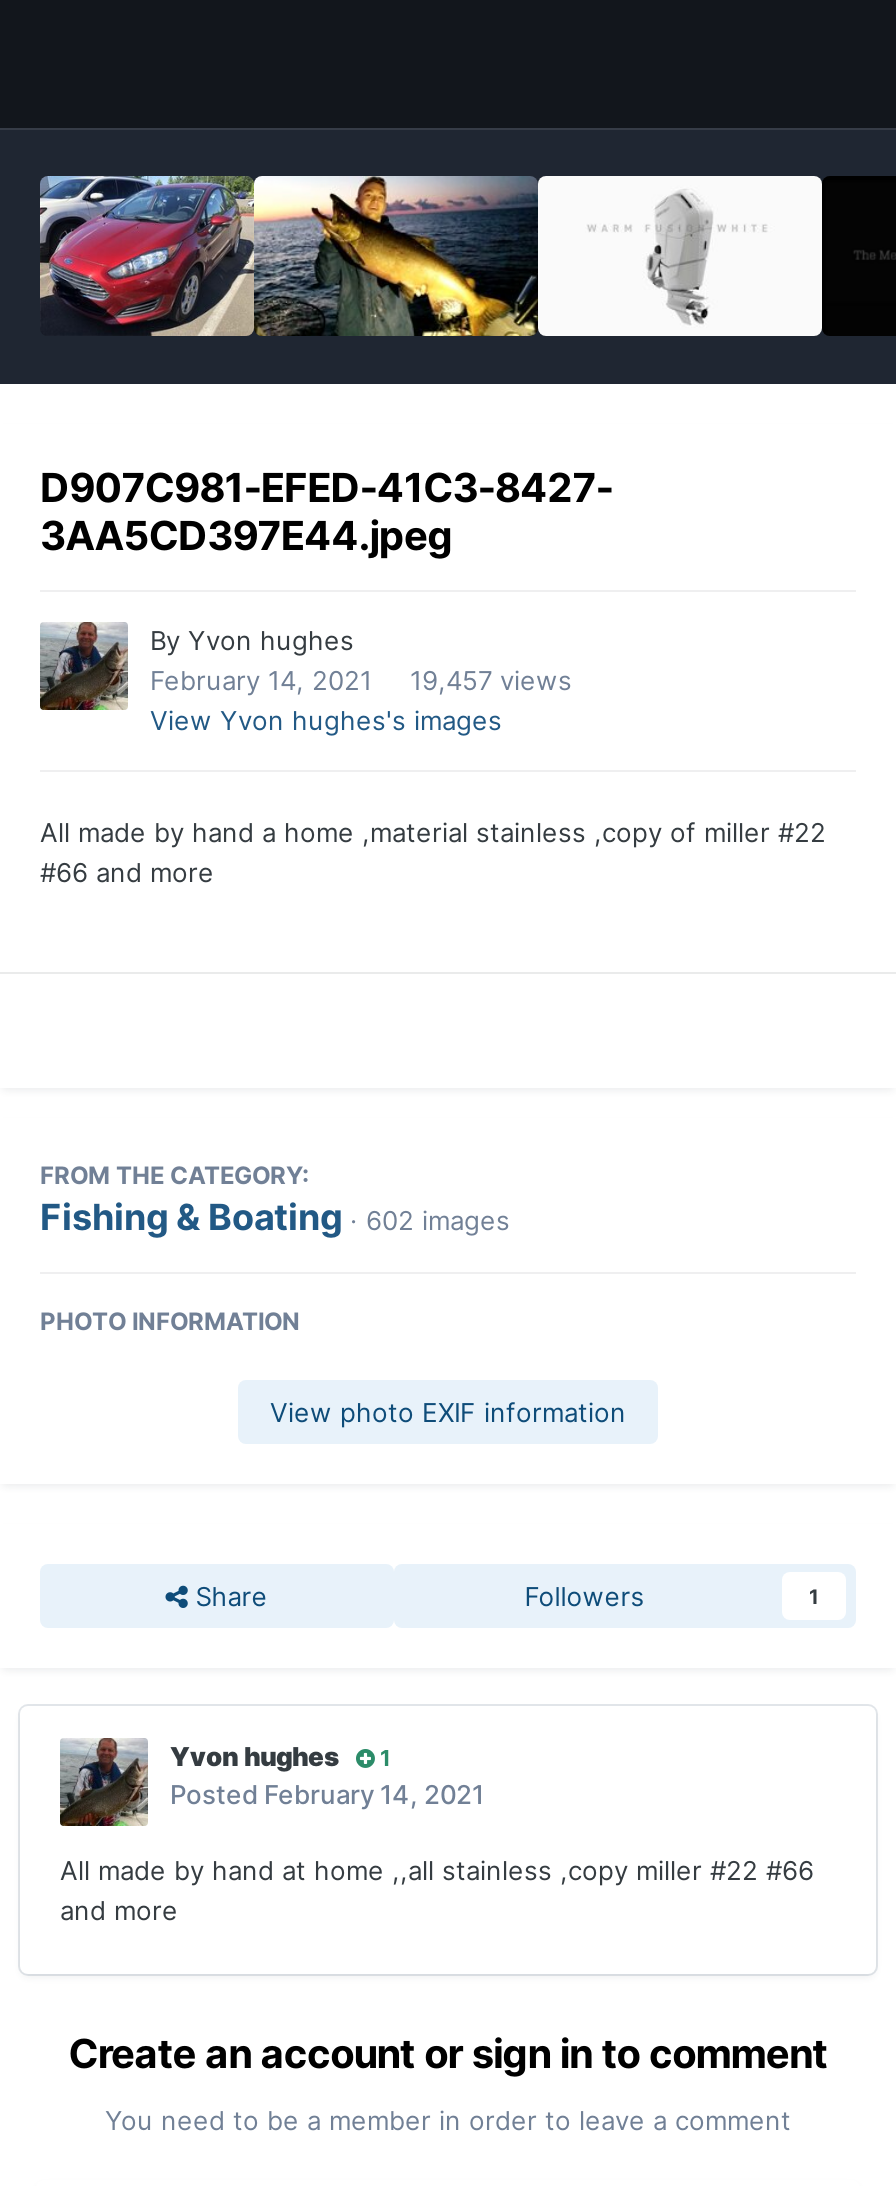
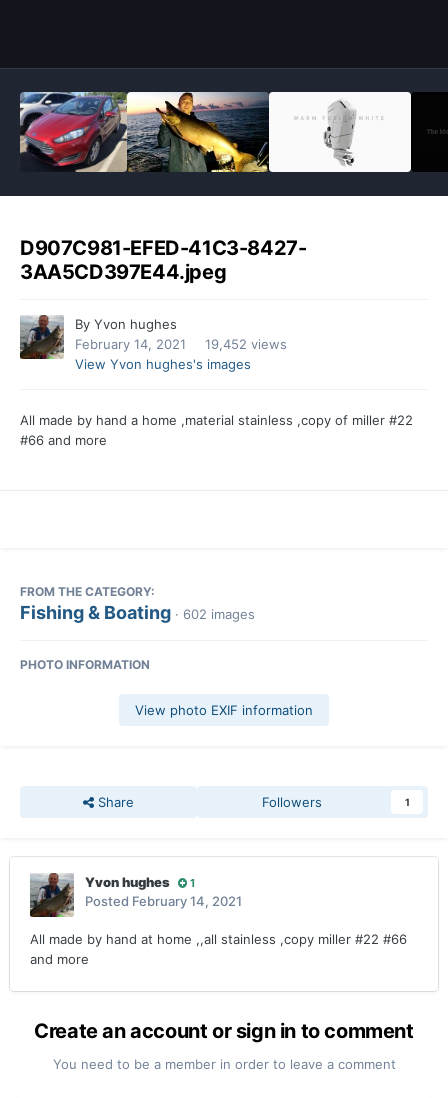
- February 14, 2021 19,457 views
+ February 14, 2021 19,452 views
